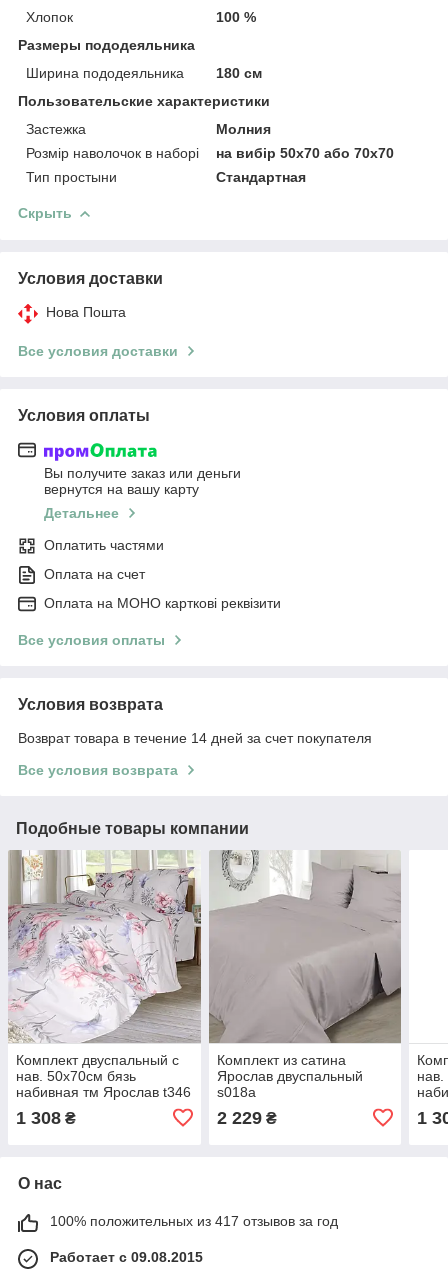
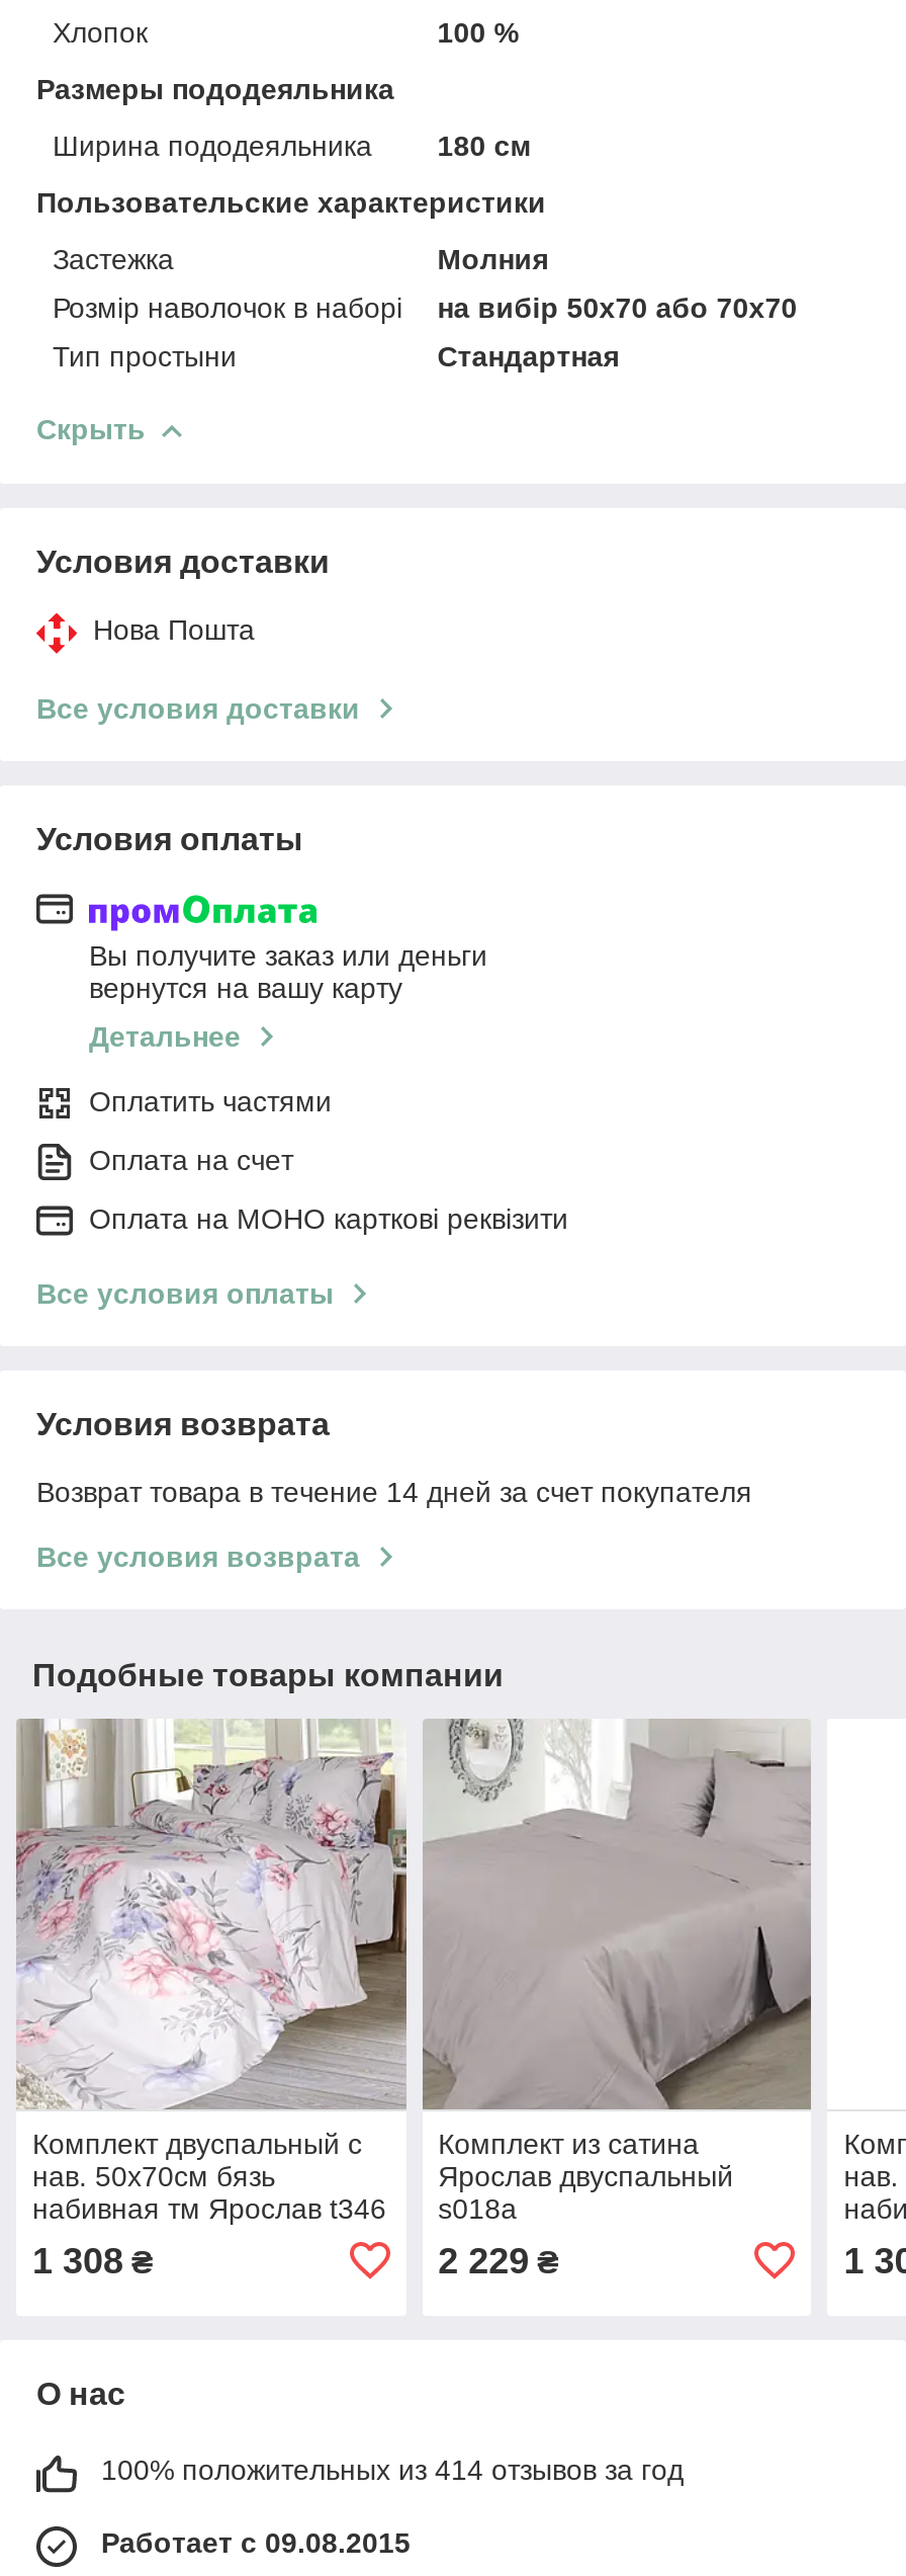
- 100% положительных из 417 отзывов за год
+ 100% положительных из 414 отзывов за год
